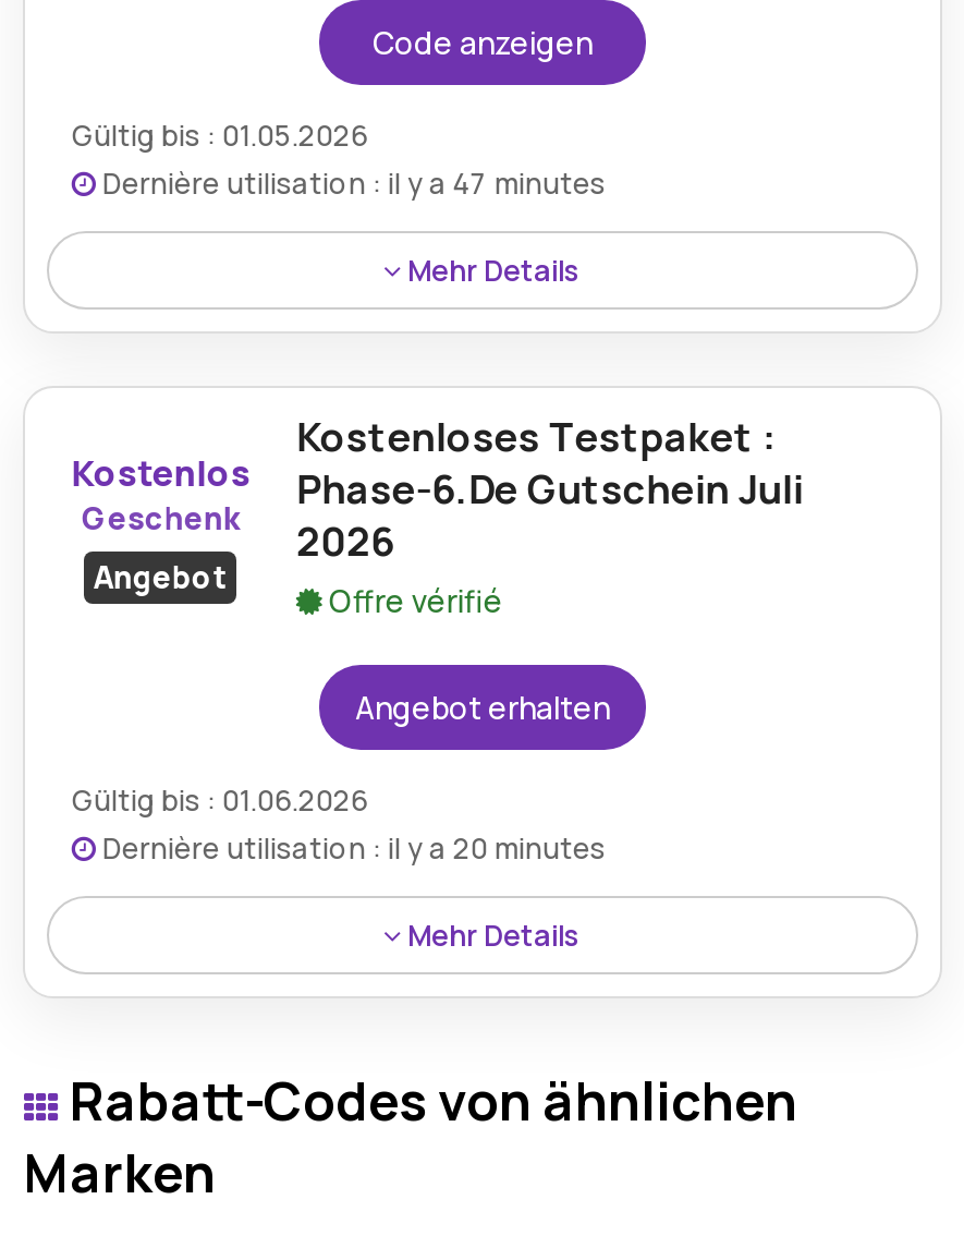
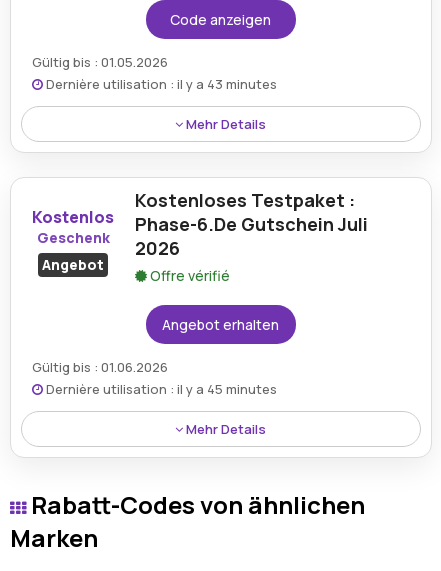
- Dernière utilisation : il y a 47 minutes
+ Dernière utilisation : il y a 43 minutes

- Dernière utilisation : il y a 20 minutes
+ Dernière utilisation : il y a 45 minutes
